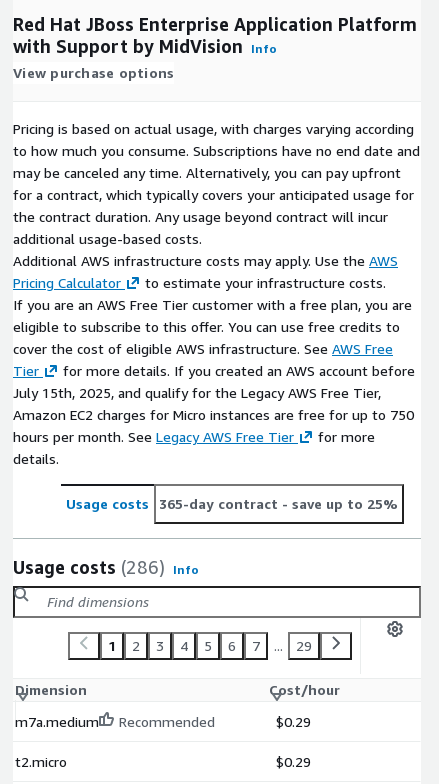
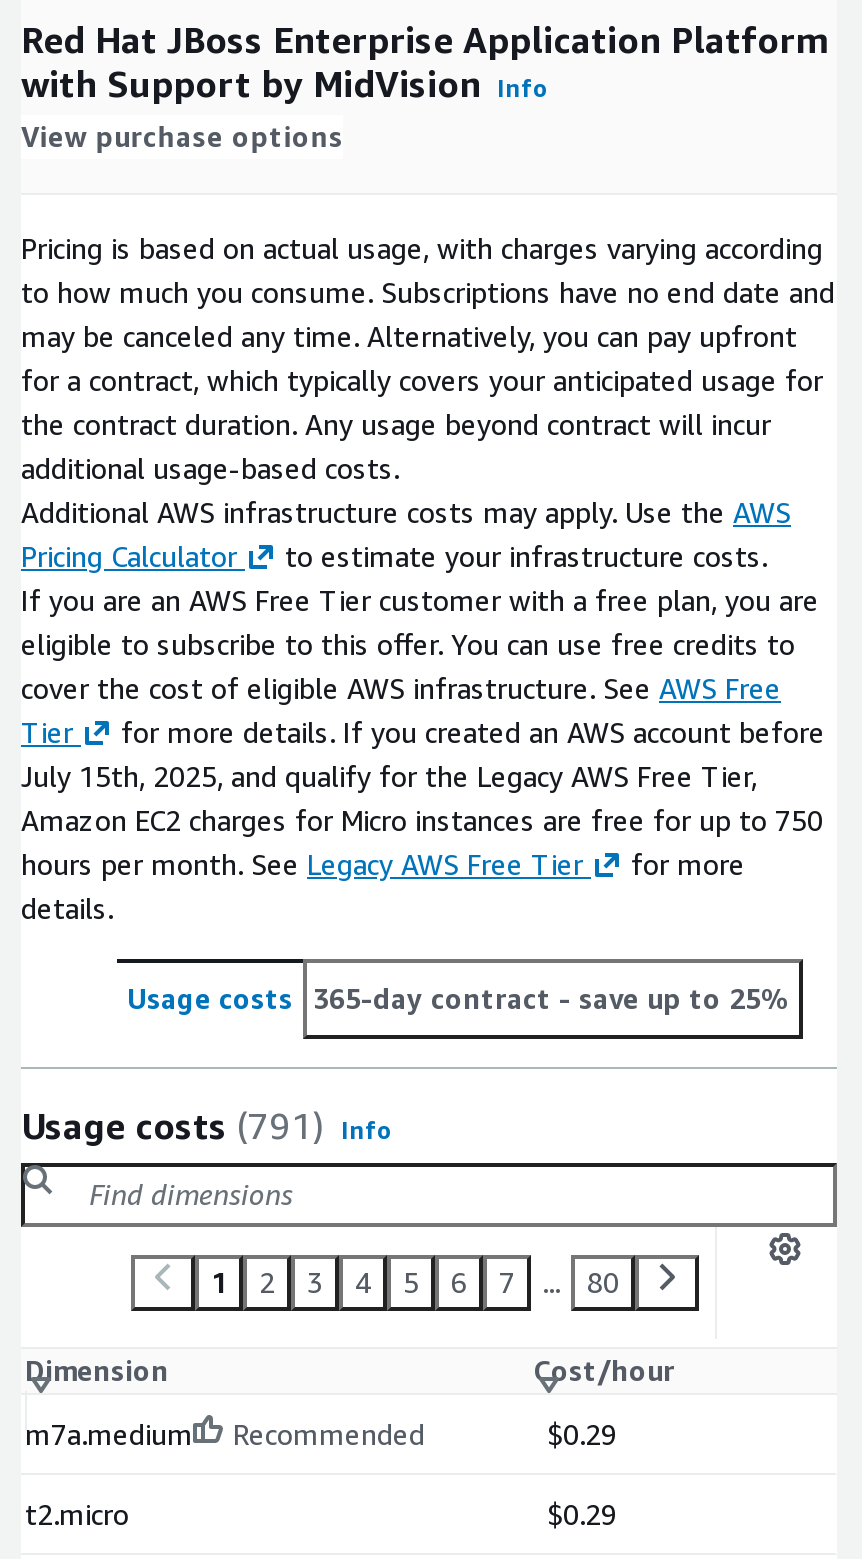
- Usage costs (286) Info
+ Usage costs (791) Info

- 29
+ 80
